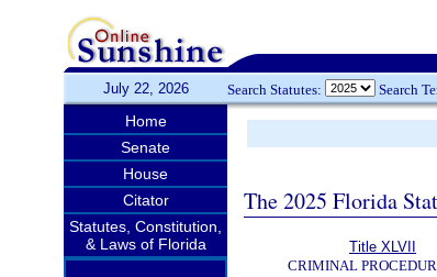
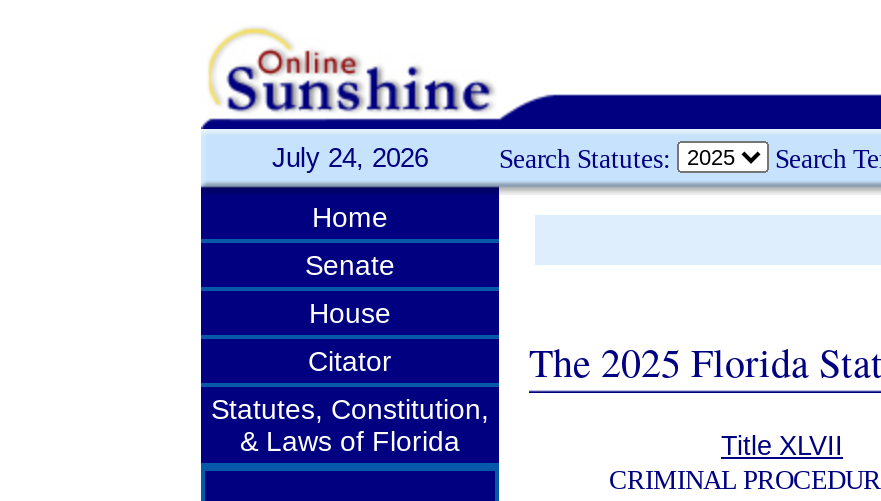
- July 22, 2026
+ July 24, 2026
